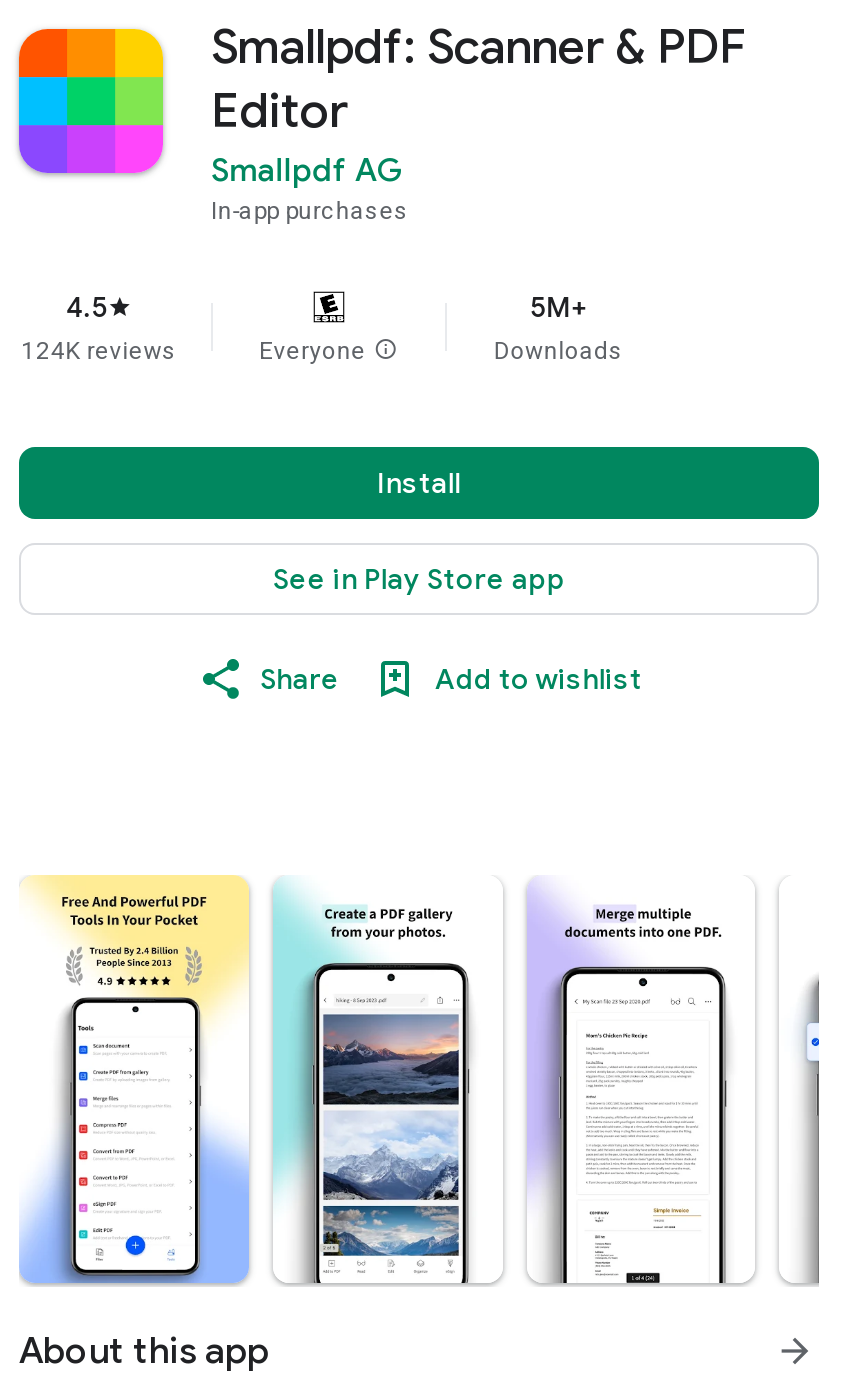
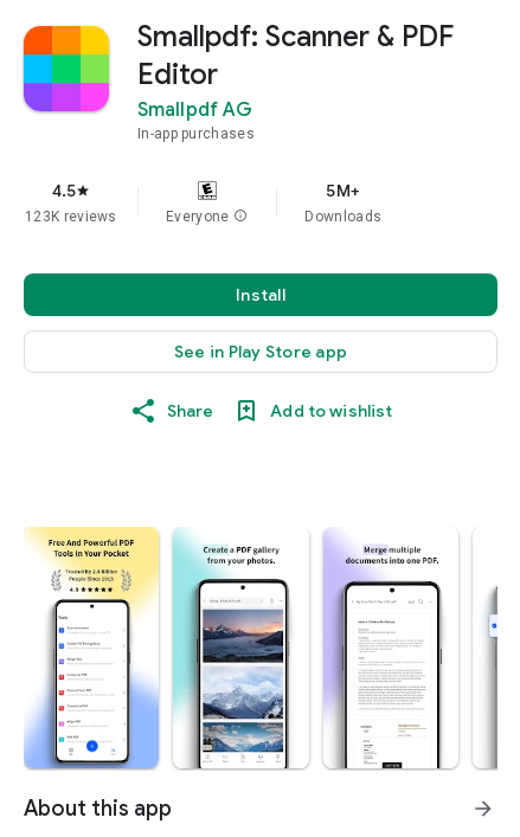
- 124K reviews
+ 123K reviews
